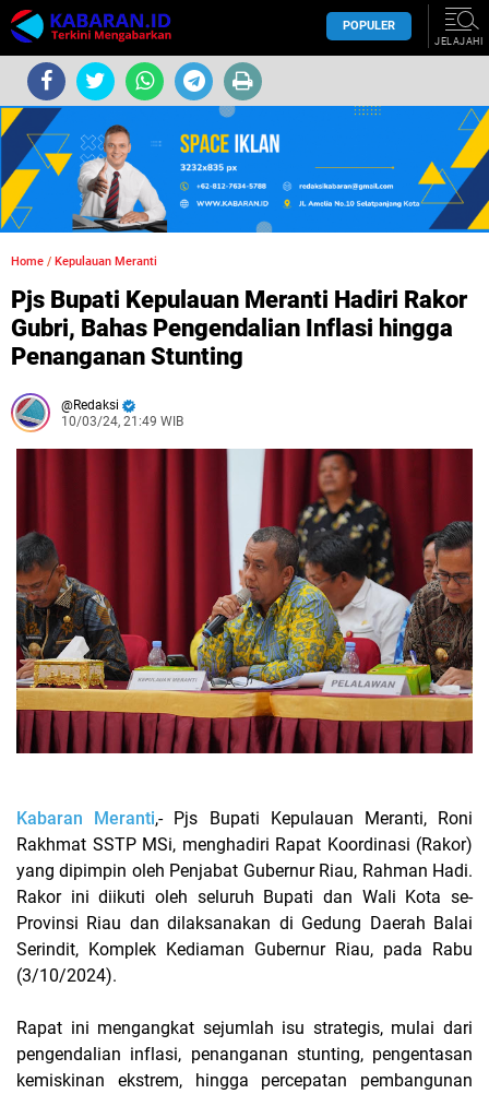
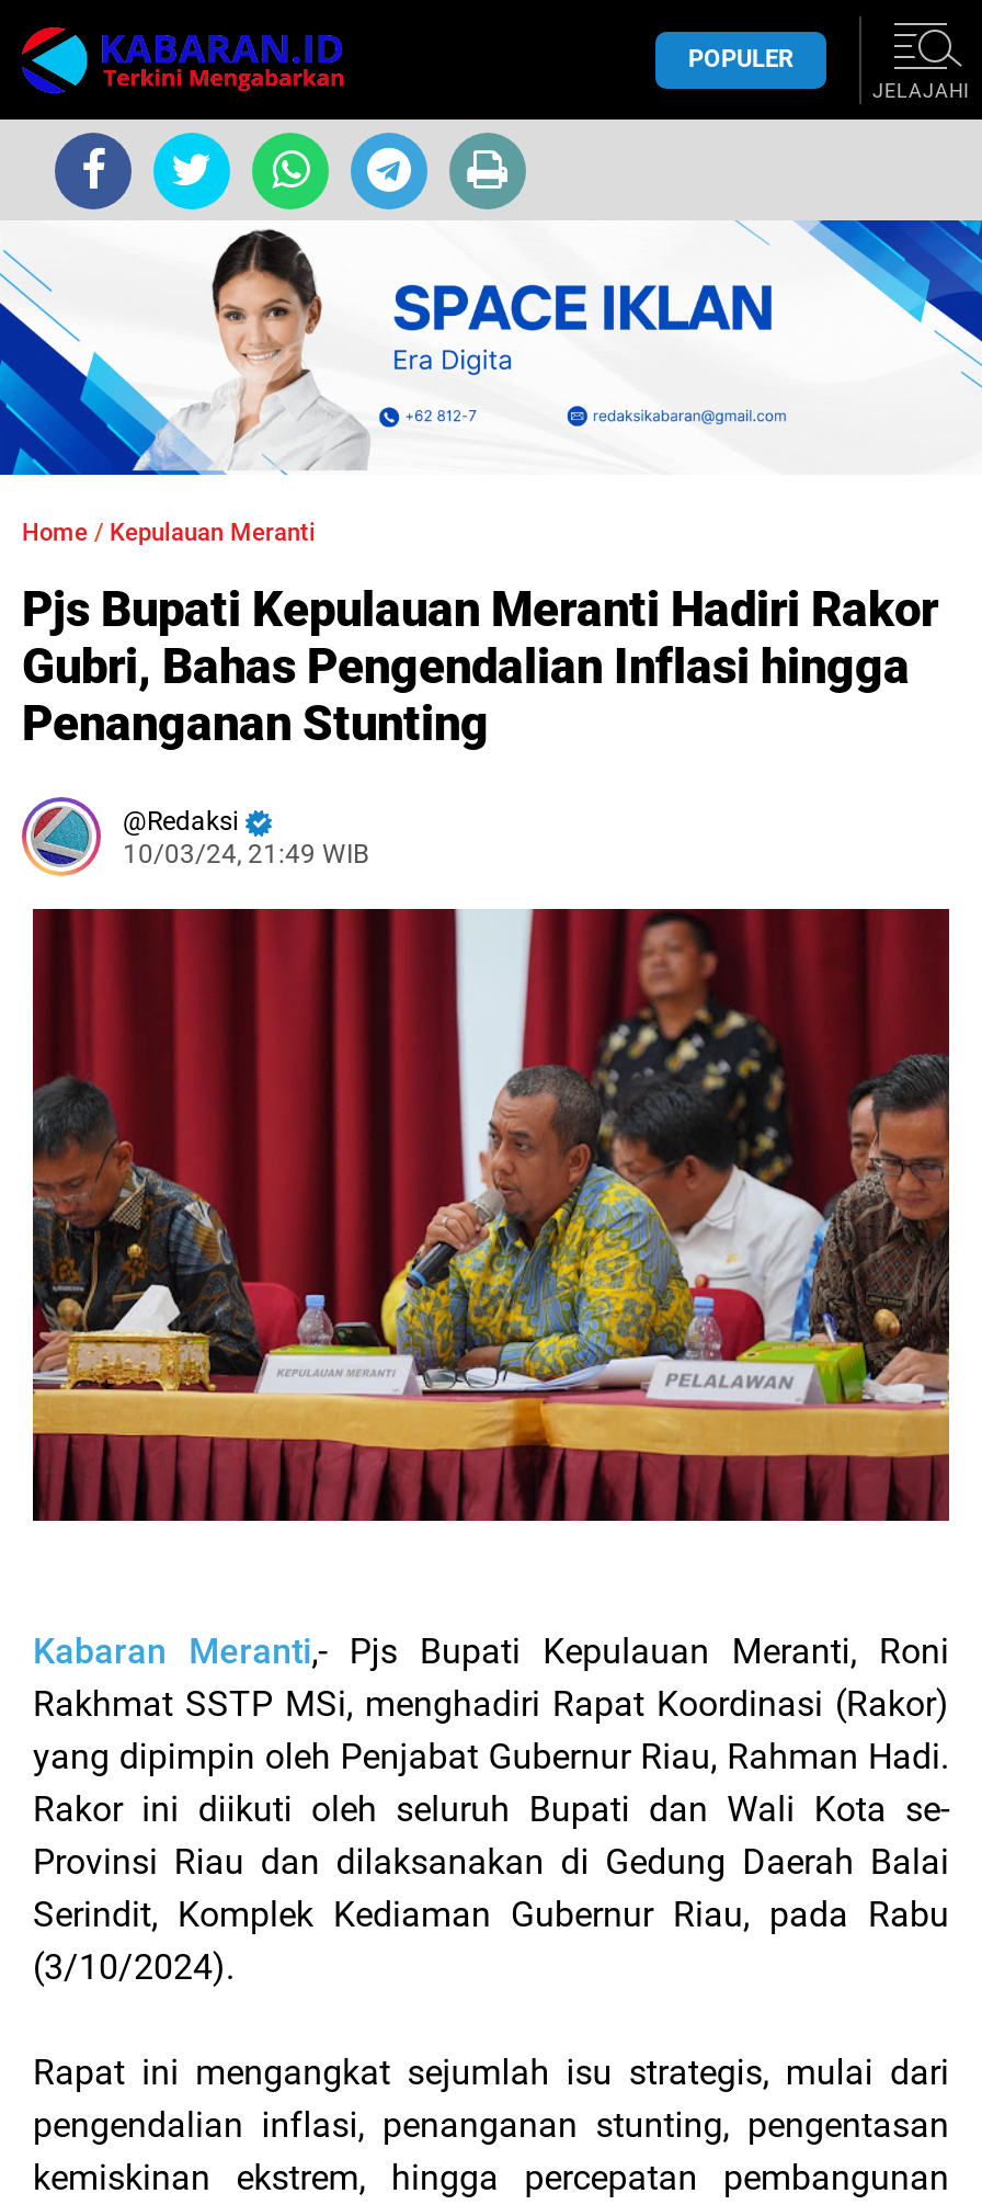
- [image]
+ [image]
